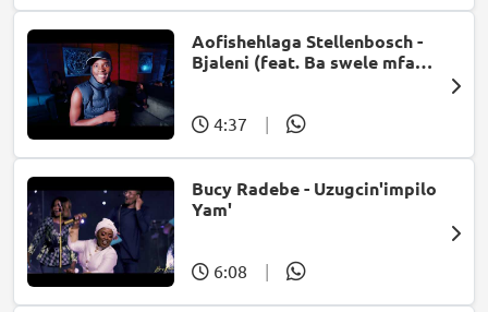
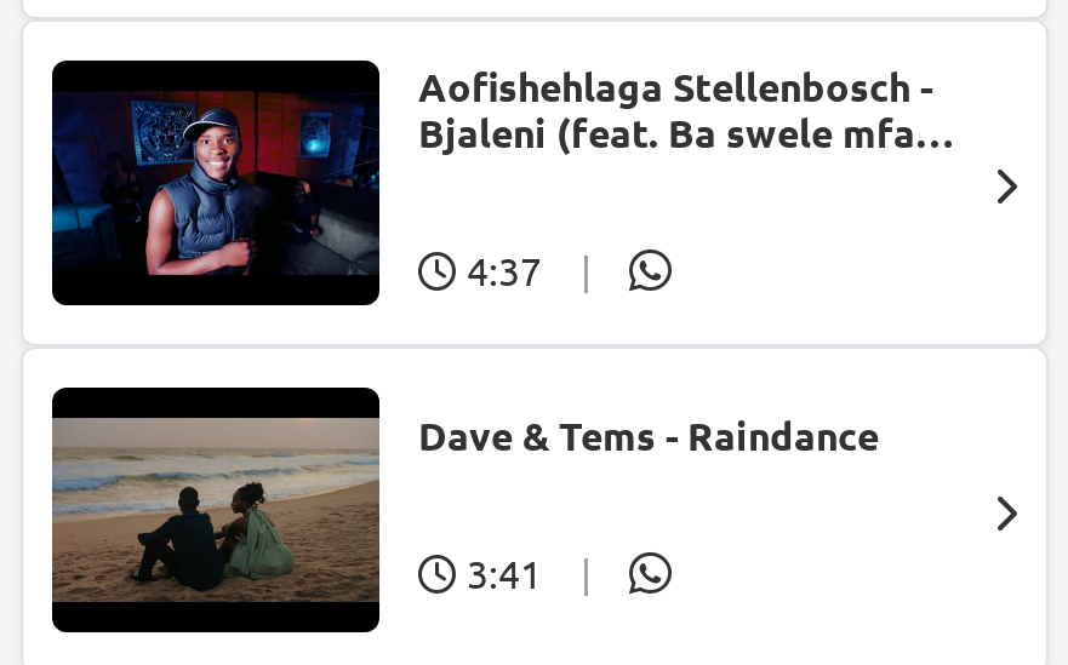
- [image]
- Bucy Radebe - Uzugcin'impilo
- Yam'
+ [image]
+ Dave & Tems - Raindance

- 6:08
+ 3:41
